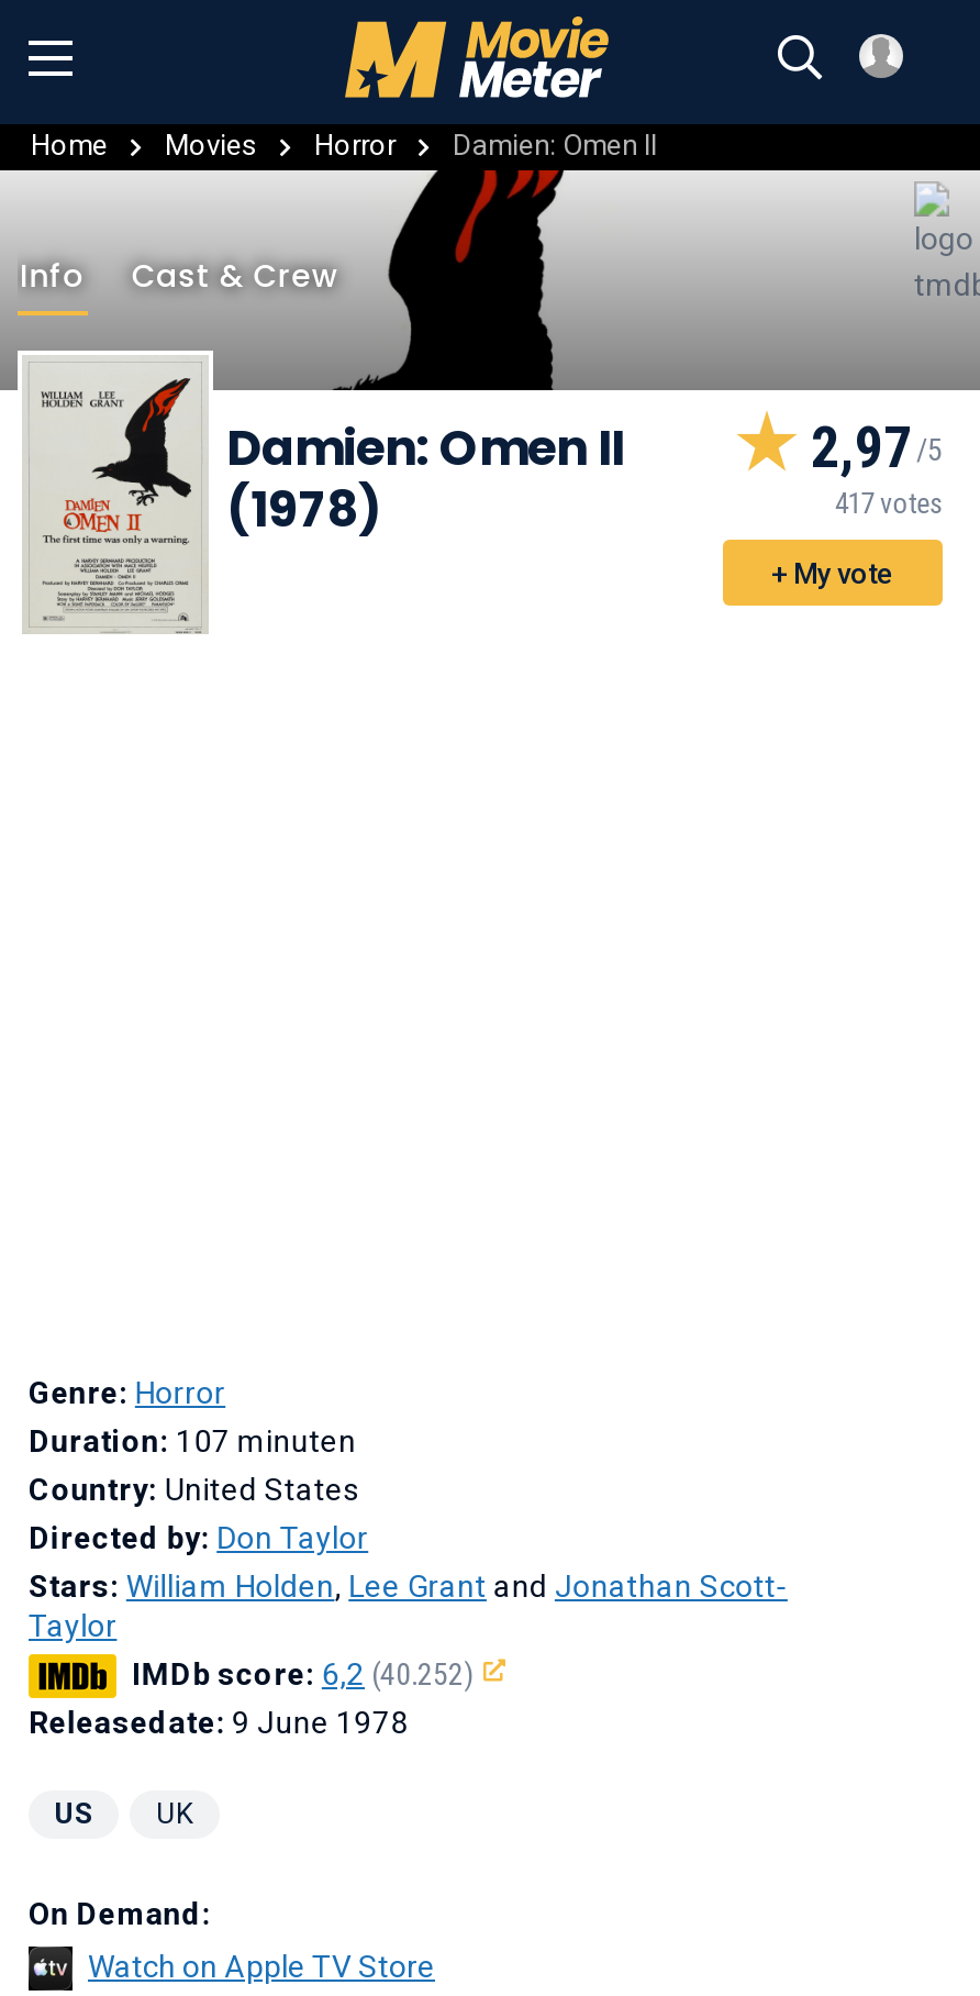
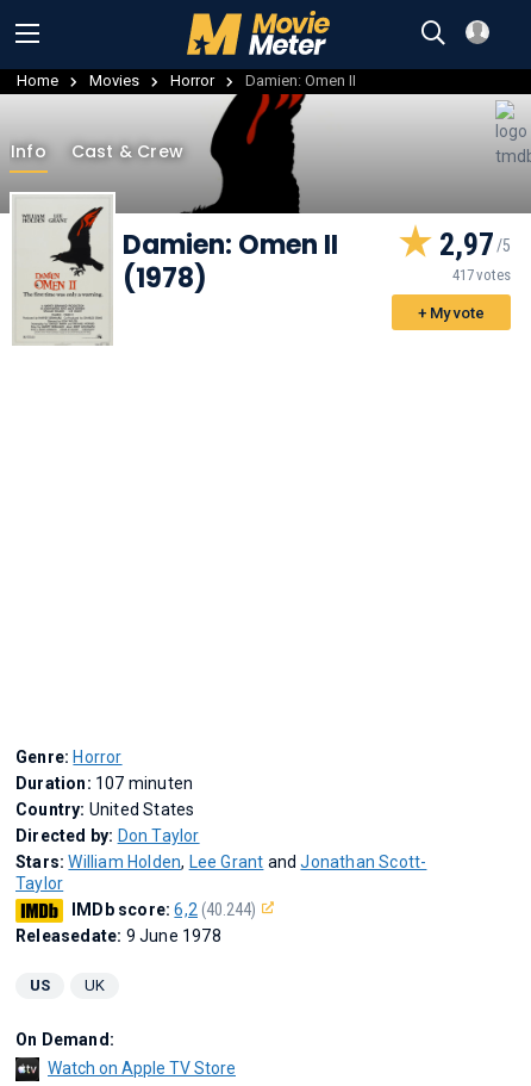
- IMDb score: 6,2 (40.252)
+ IMDb score: 6,2 (40.244)
